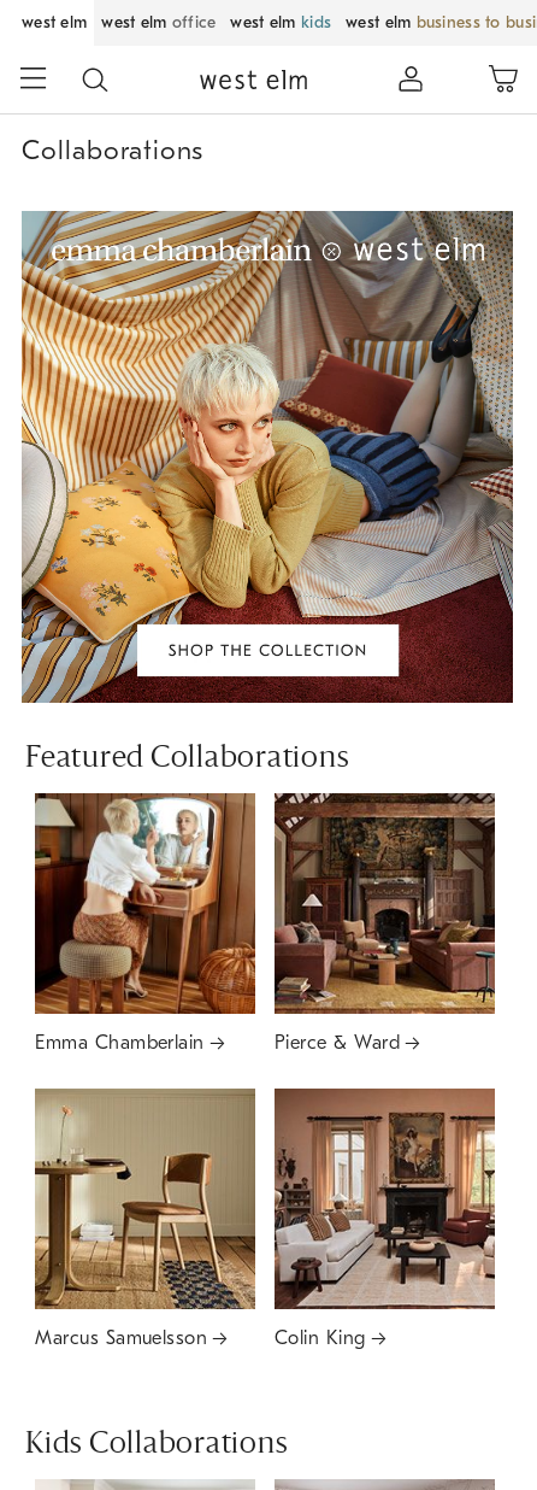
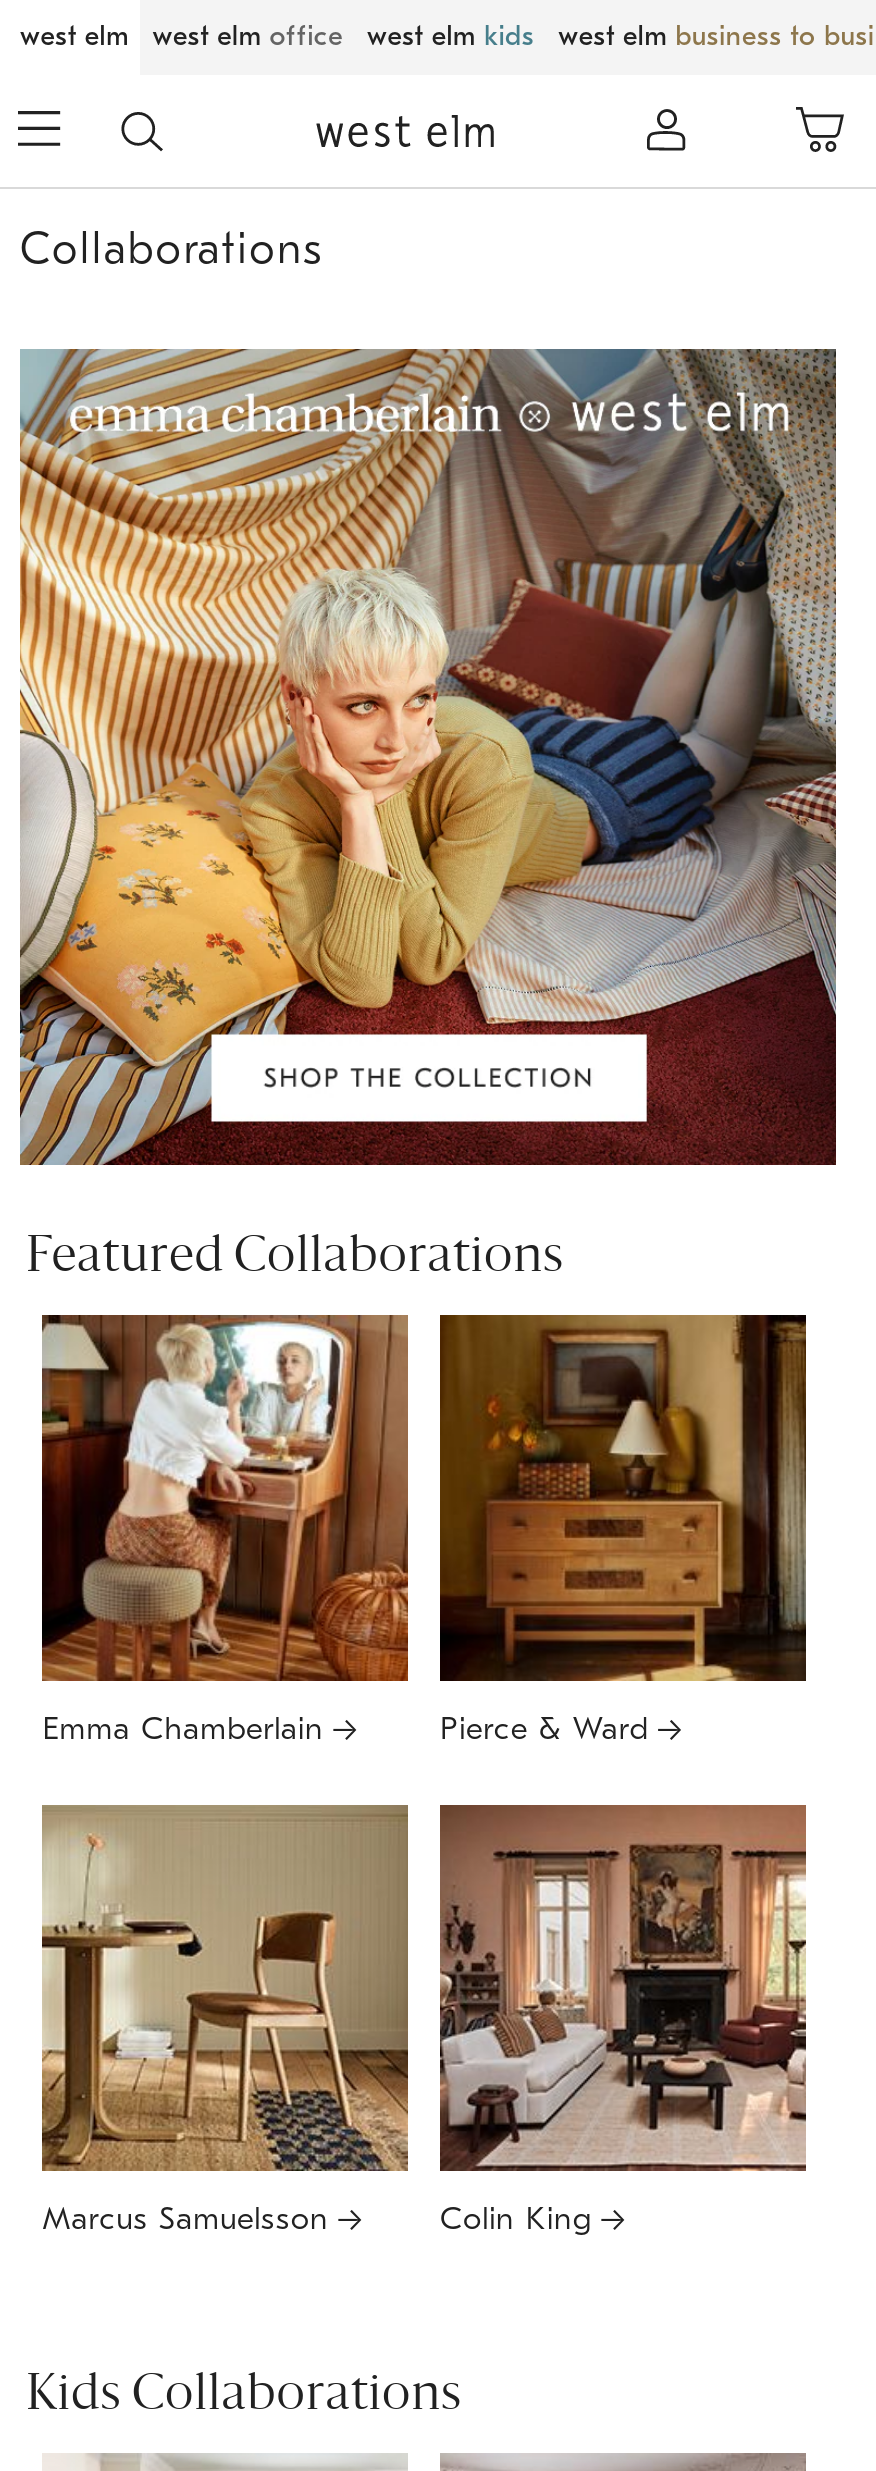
- [image]
+ [image]
